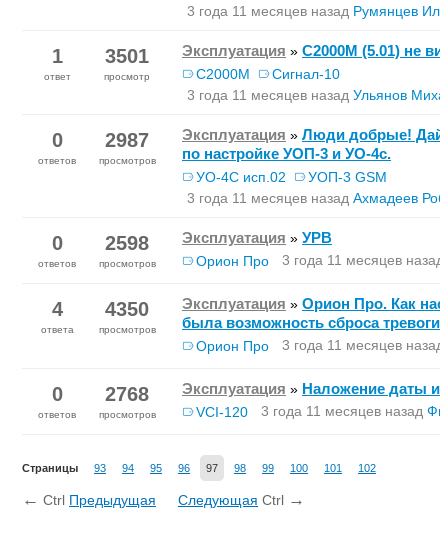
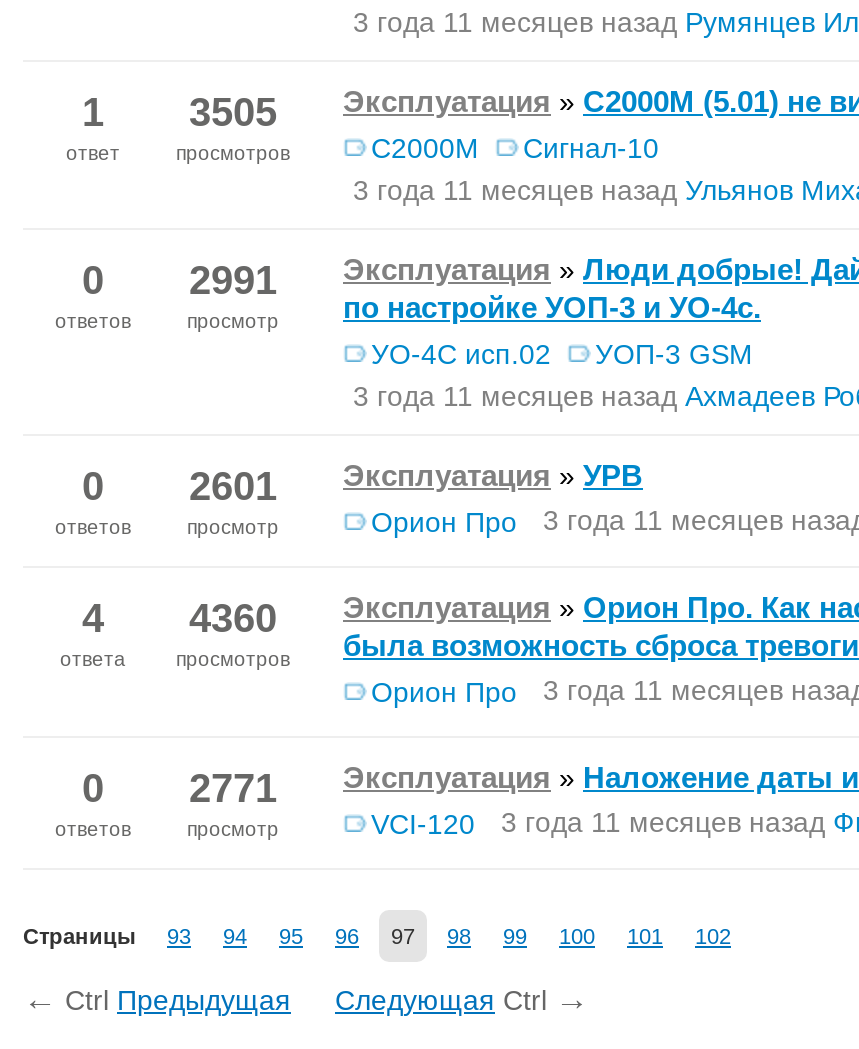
- 3501
- просмотр
+ 3505
+ просмотров

- 2987
- просмотров
+ 2991
+ просмотр

- 2598
- просмотров
+ 2601
+ просмотр

- 4350
+ 4360

- 2768
- просмотров
+ 2771
+ просмотр
